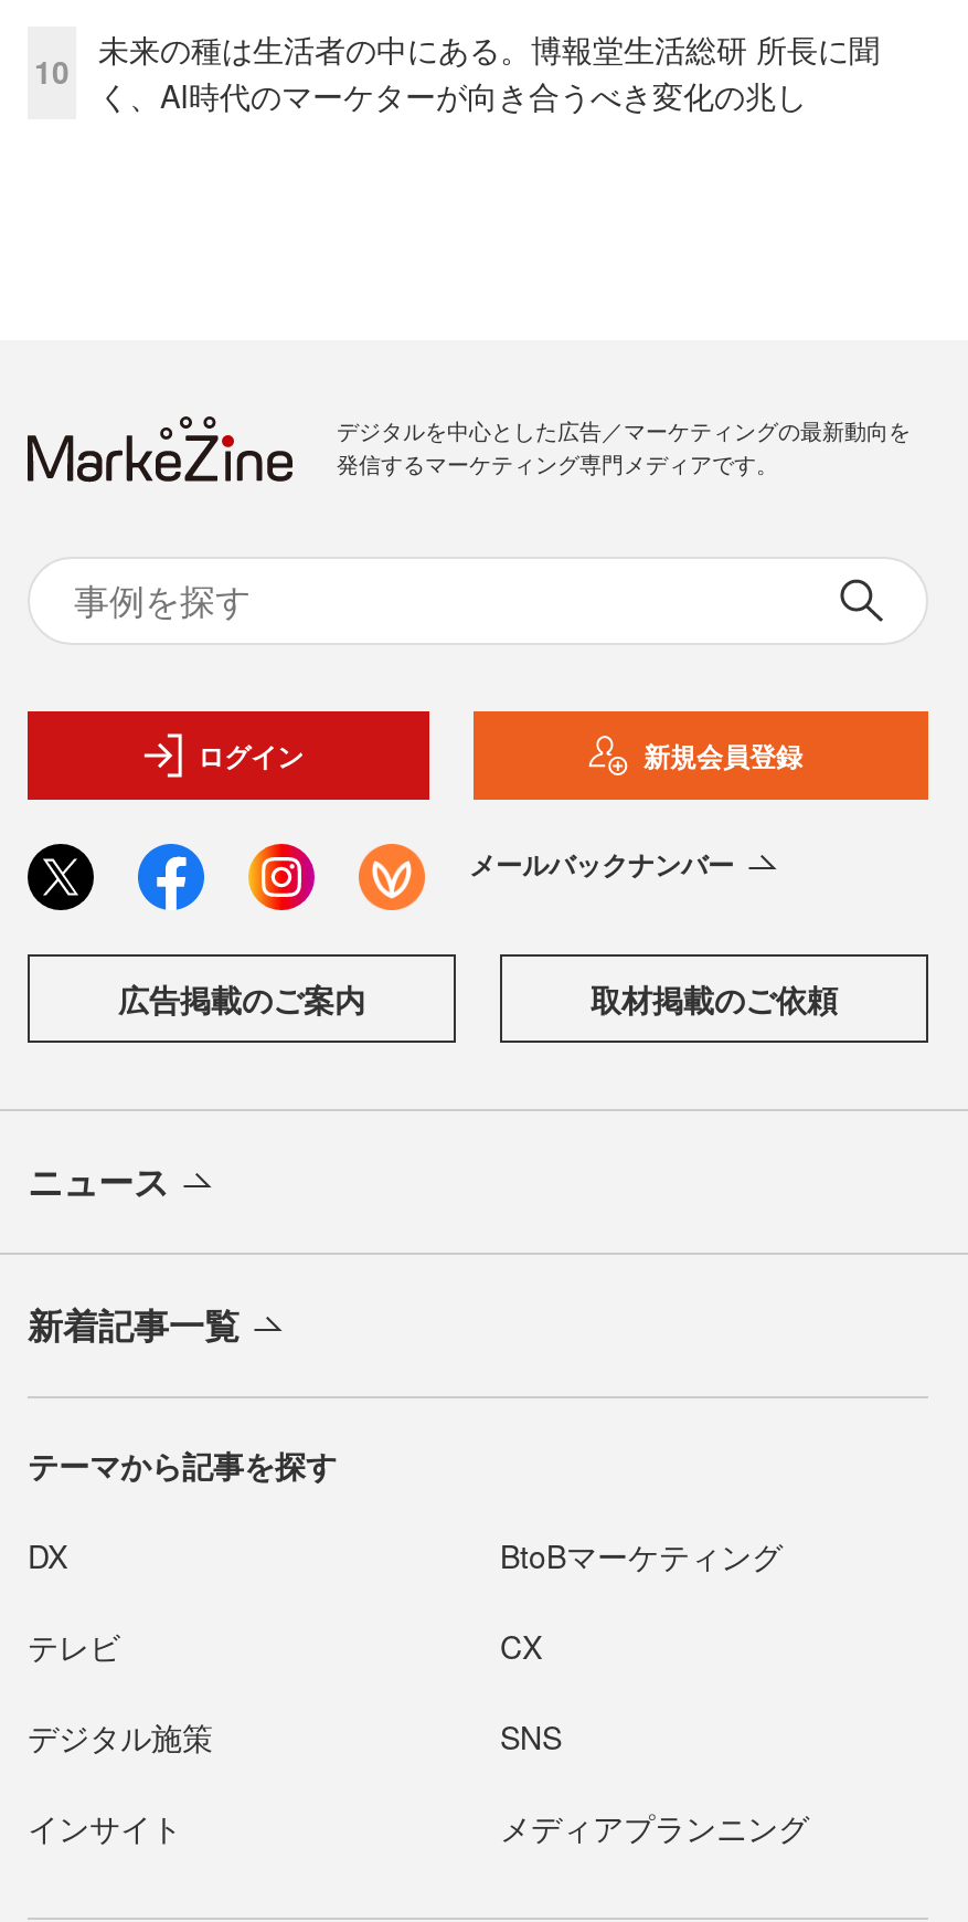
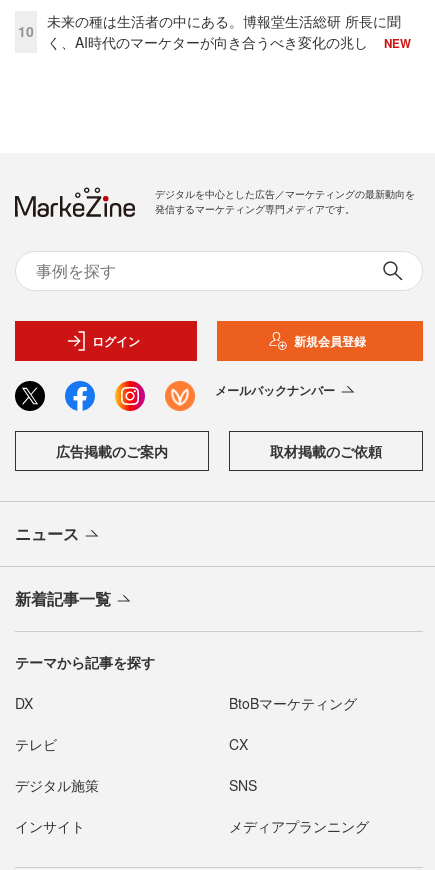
+ NEW
